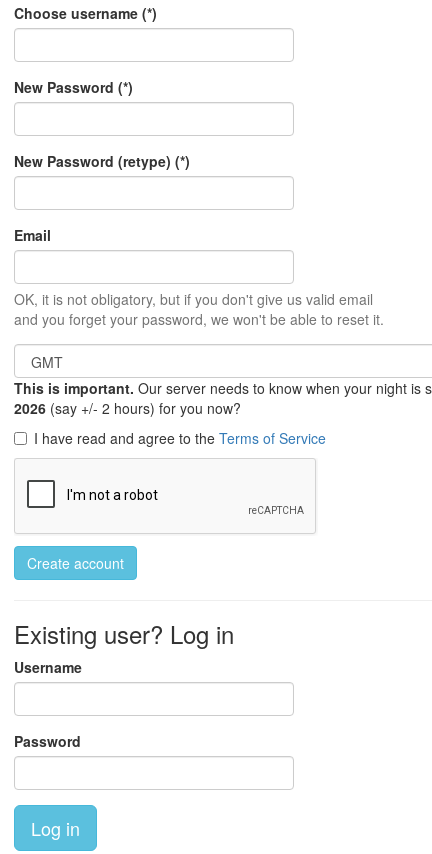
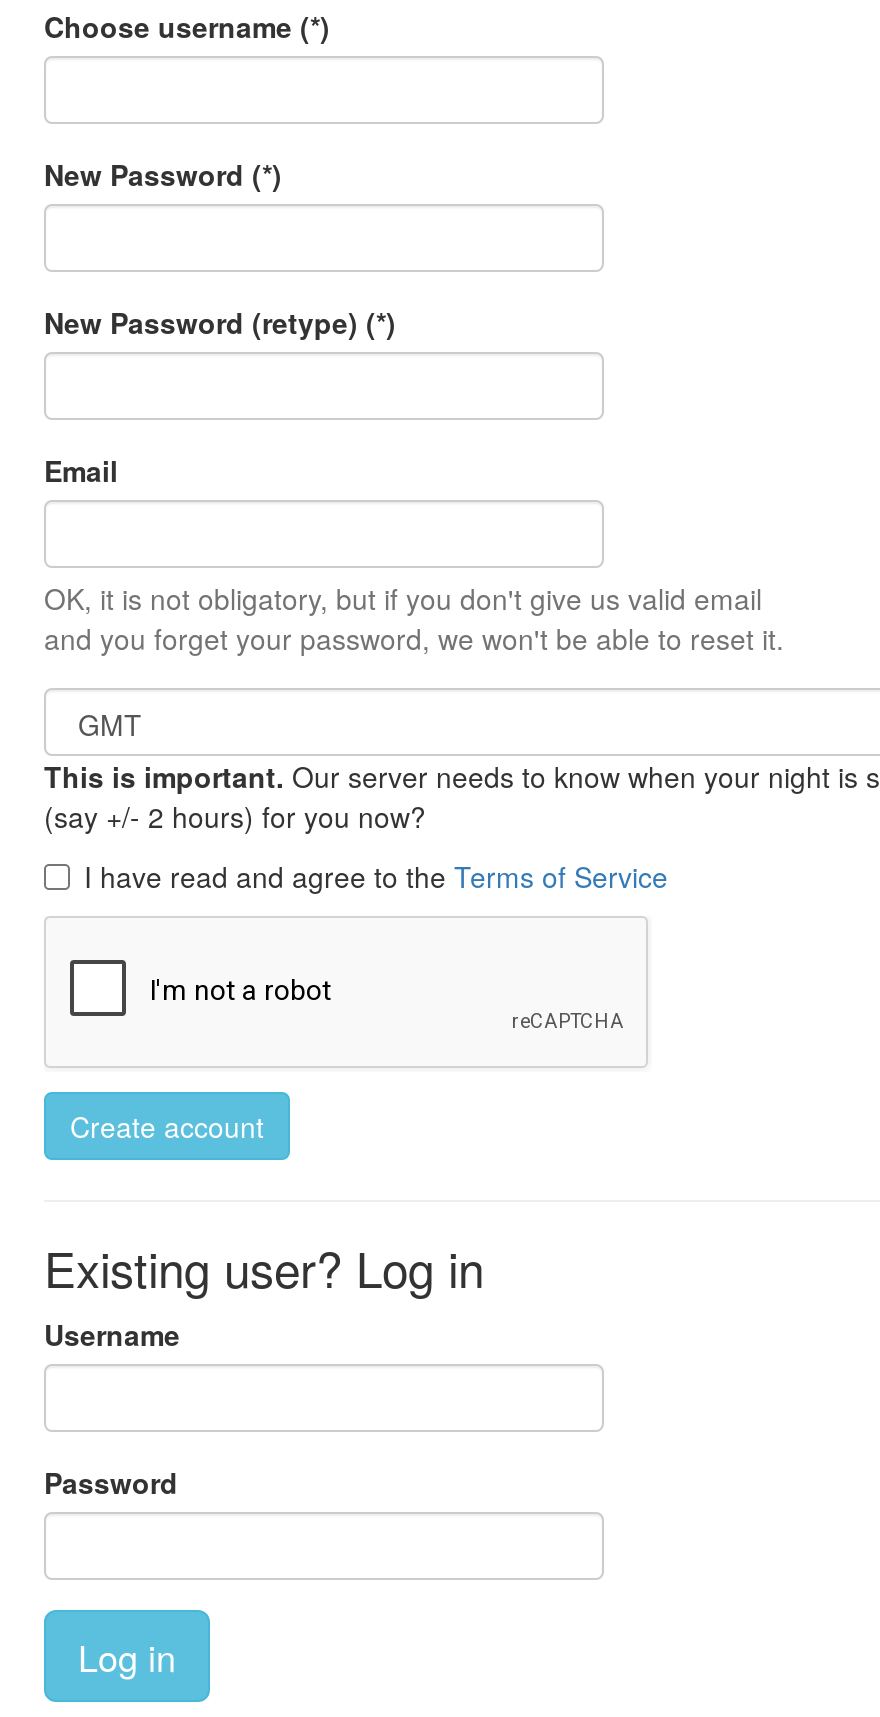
- 2026 (say +/- 2 hours) for you now?
+ (say +/- 2 hours) for you now?
